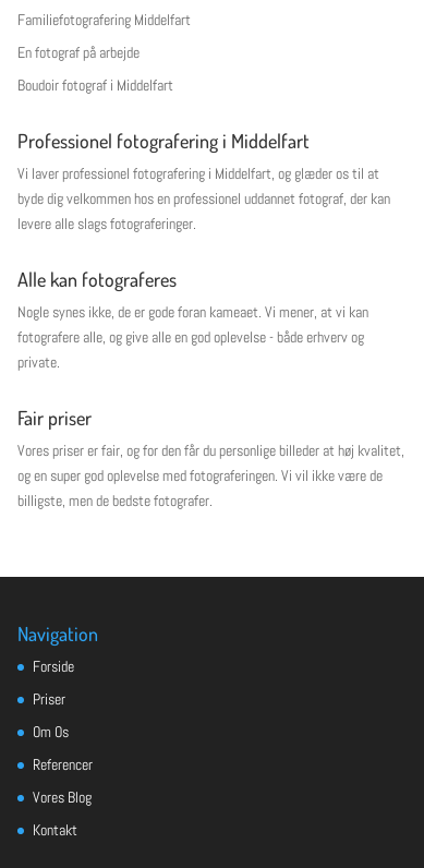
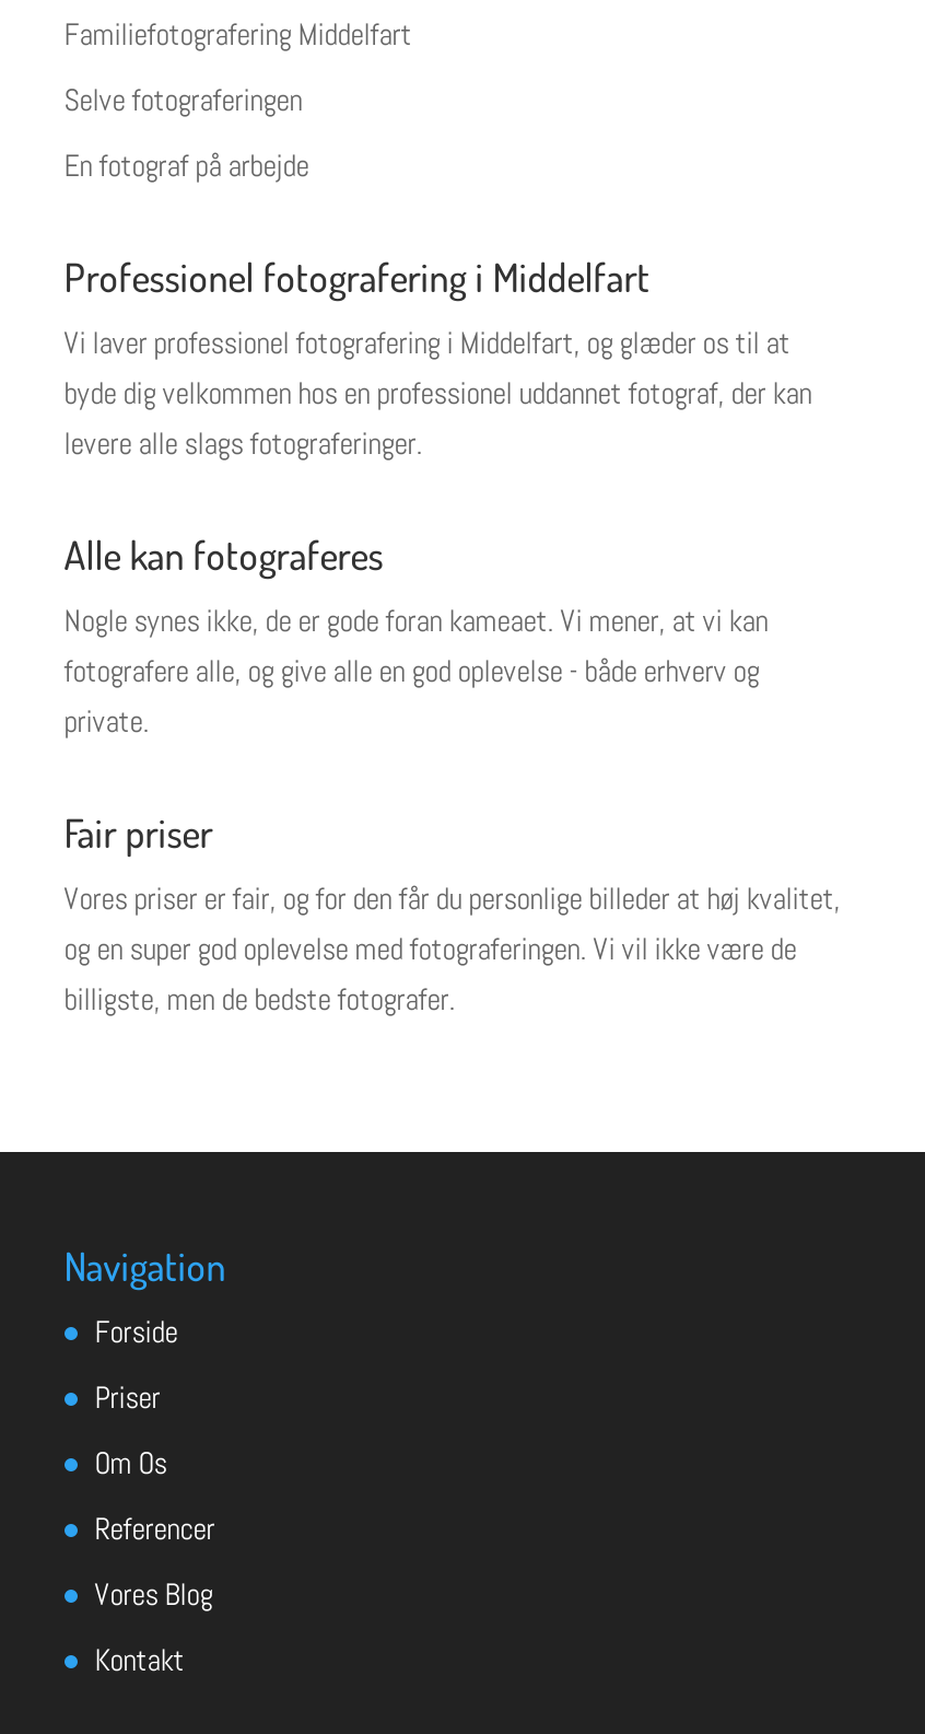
+ Selve fotograferingen

moved down: En fotograf på arbejde

- Boudoir fotograf i Middelfart
